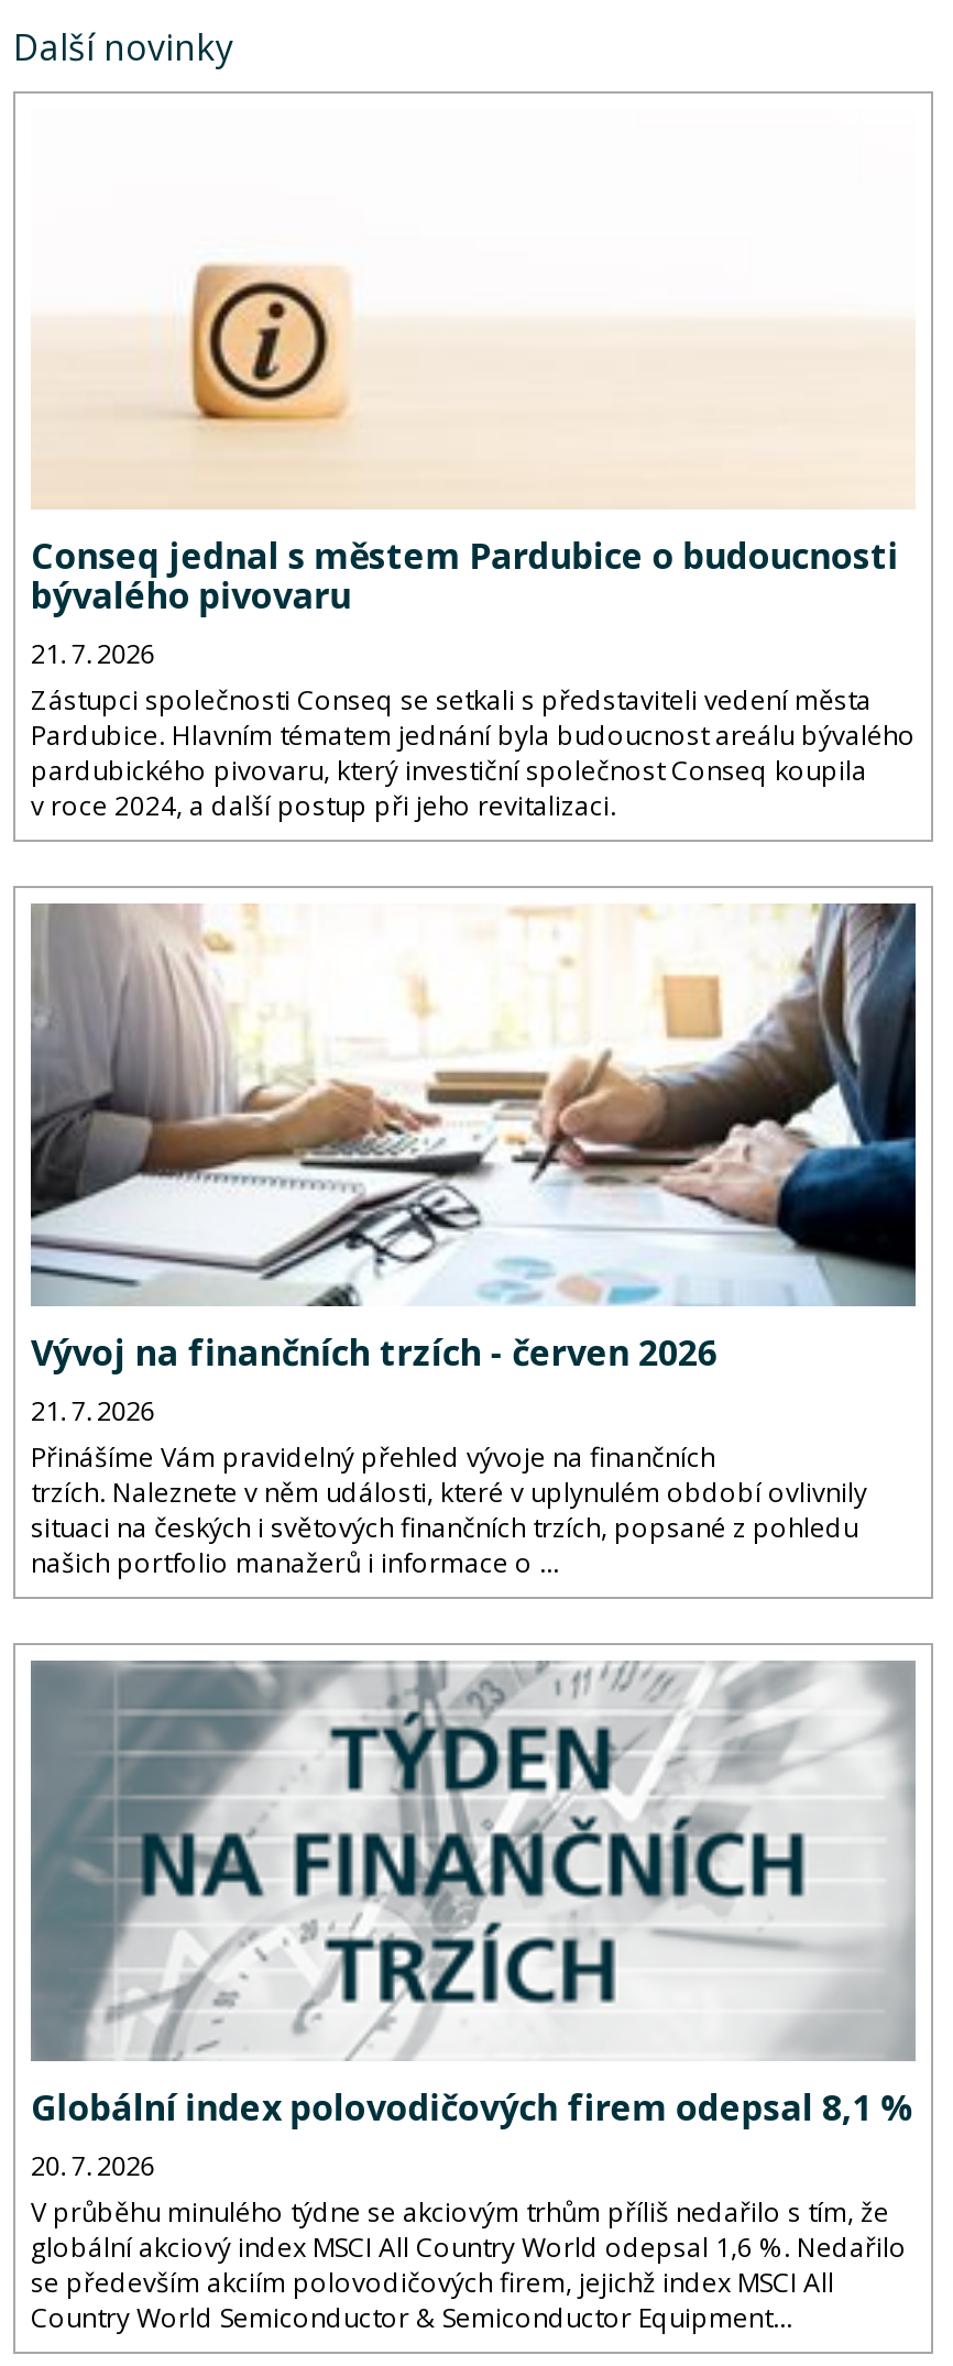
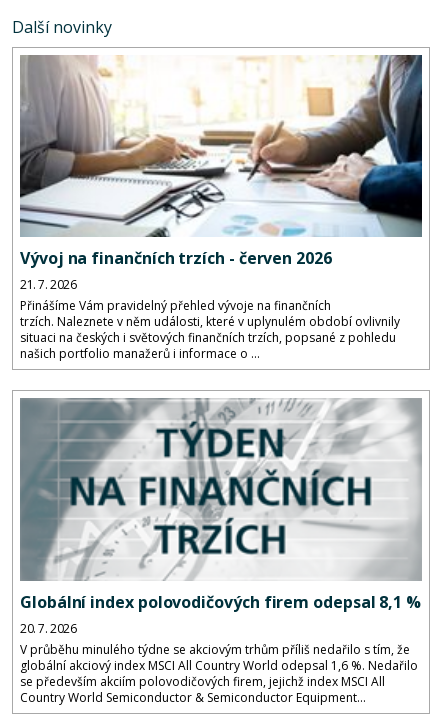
- [image]
- Conseq jednal s městem Pardubice o budoucnosti
- bývalého pivovaru
- 21. 7. 2026
- Zástupci společnosti Conseq se setkali s představiteli vedení města
- Pardubice. Hlavním tématem jednání byla budoucnost areálu bývalého
- pardubického pivovaru, který investiční společnost Conseq koupila
- v roce 2024, a další postup při jeho revitalizaci.
